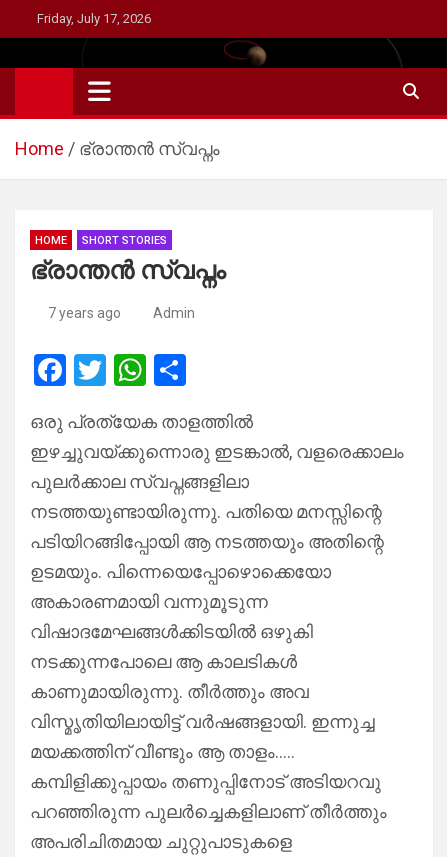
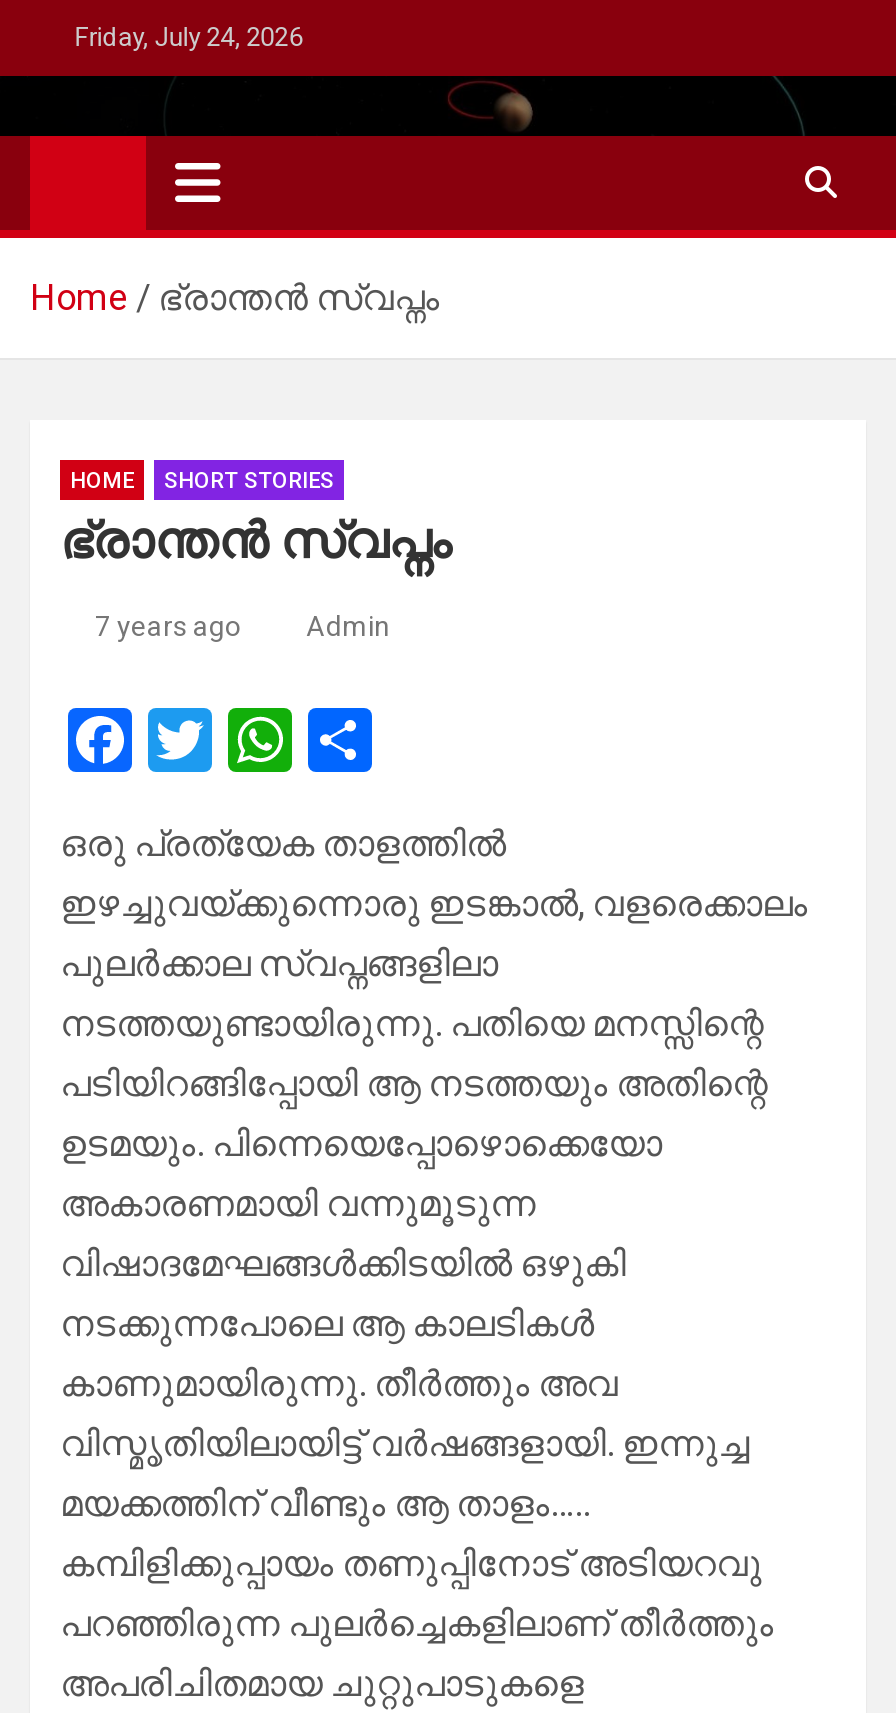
- Friday, July 17, 2026
+ Friday, July 24, 2026
